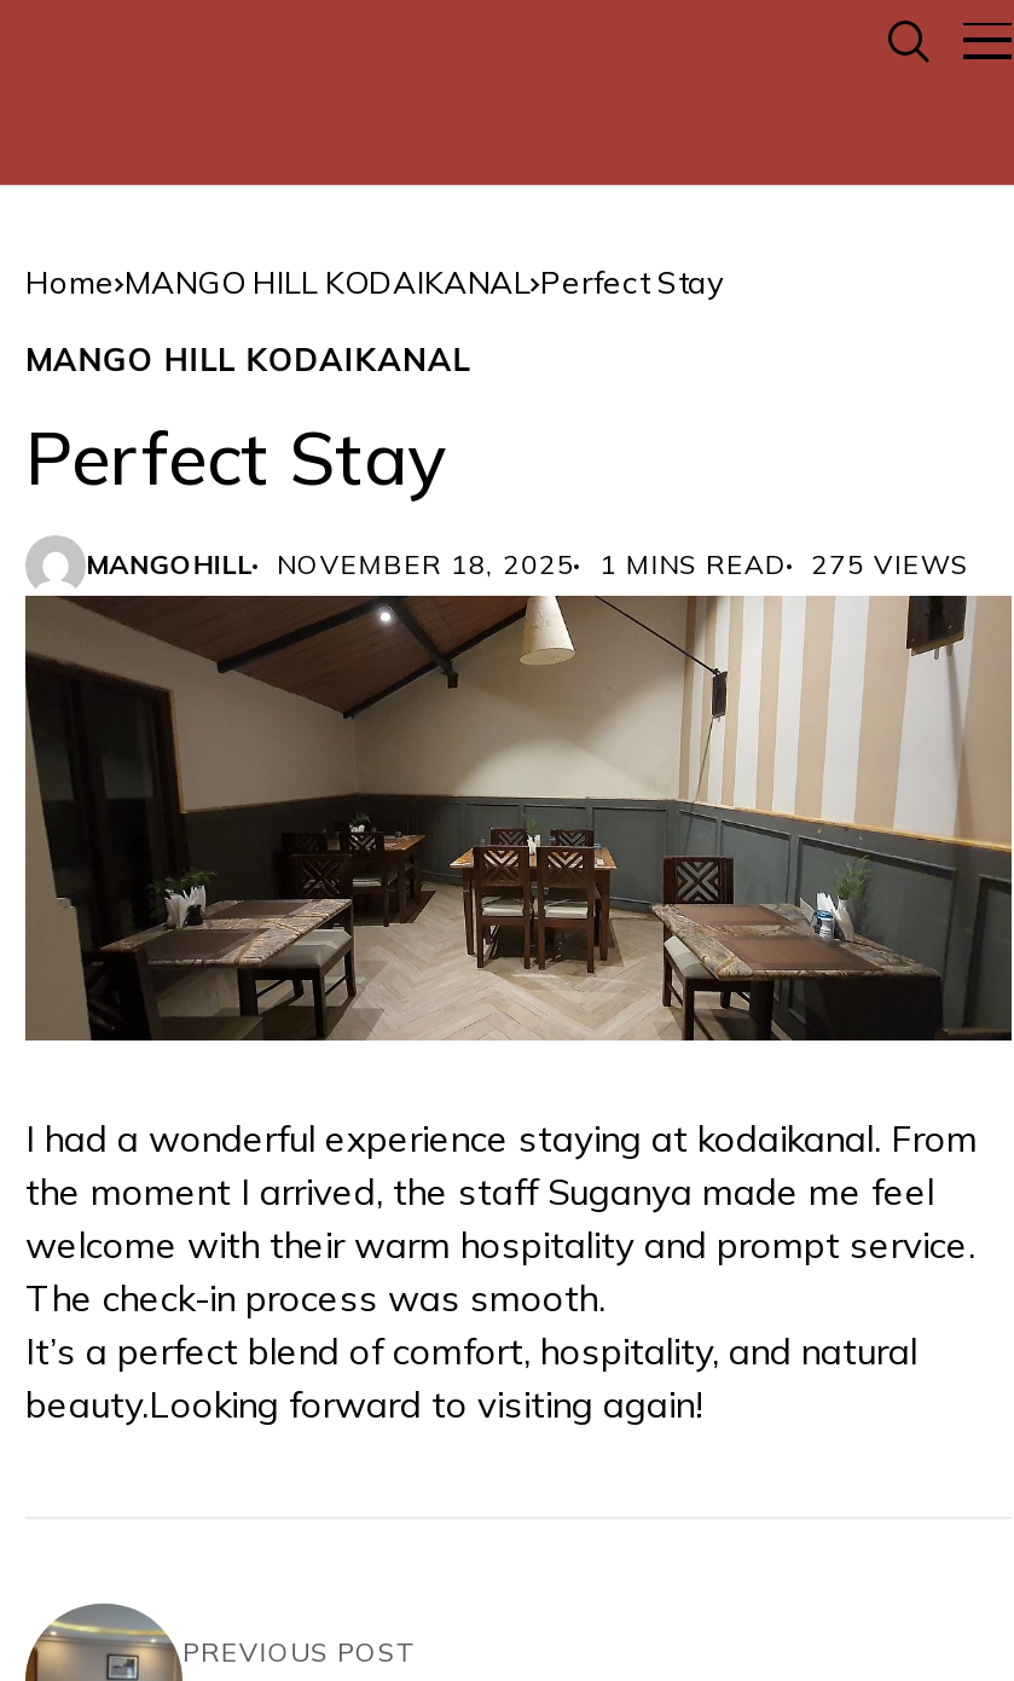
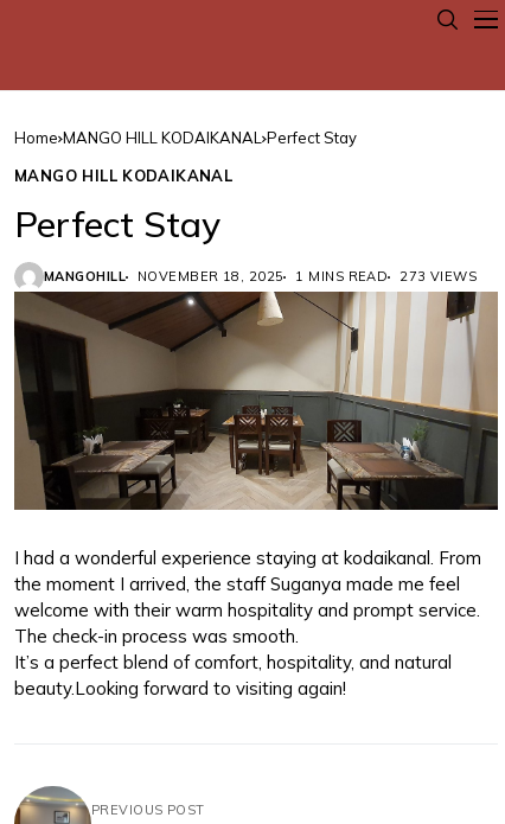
- MANGOHILL NOVEMBER 18, 2025 1 MINS READ 275 VIEWS
+ MANGOHILL NOVEMBER 18, 2025 1 MINS READ 273 VIEWS
